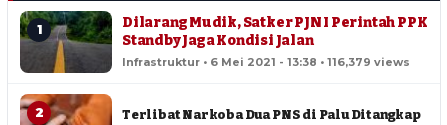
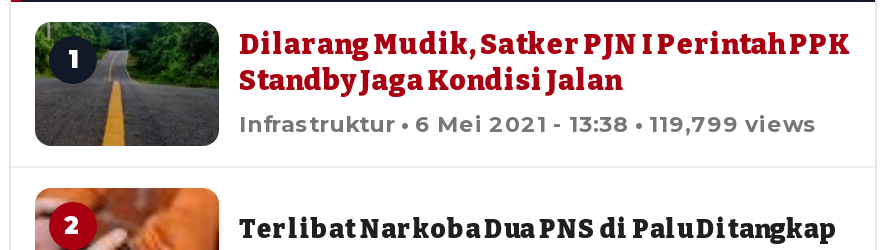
- Infrastruktur • 6 Mei 2021 - 13:38 • 116,379 views
+ Infrastruktur • 6 Mei 2021 - 13:38 • 119,799 views
